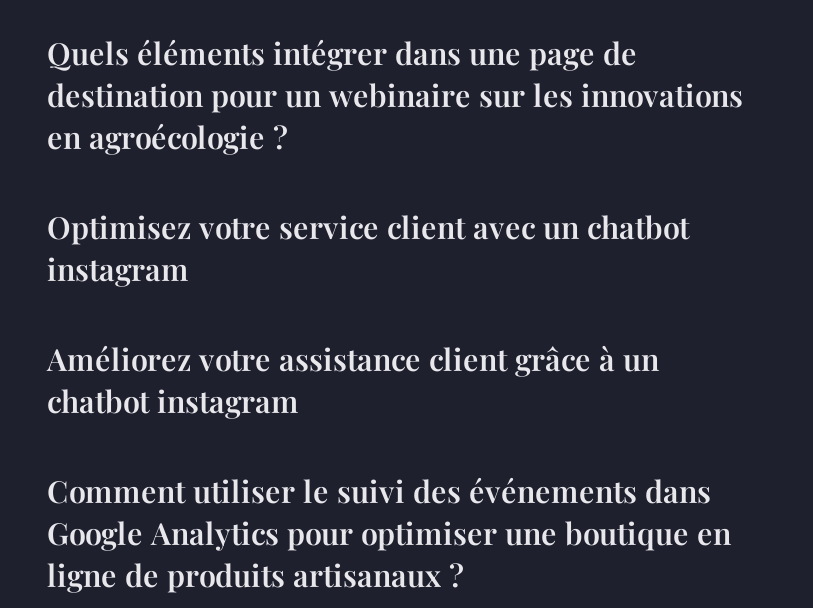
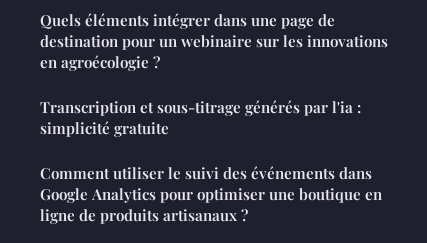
- Optimisez votre service client avec un chatbot
- instagram
- Améliorez votre assistance client grâce à un
- chatbot instagram
+ Transcription et sous-titrage générés par l'ia :
+ simplicité gratuite
